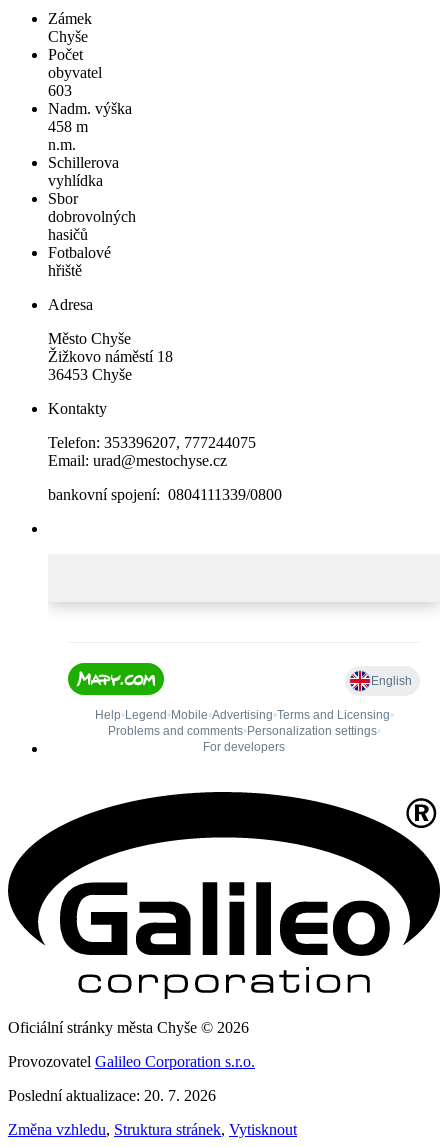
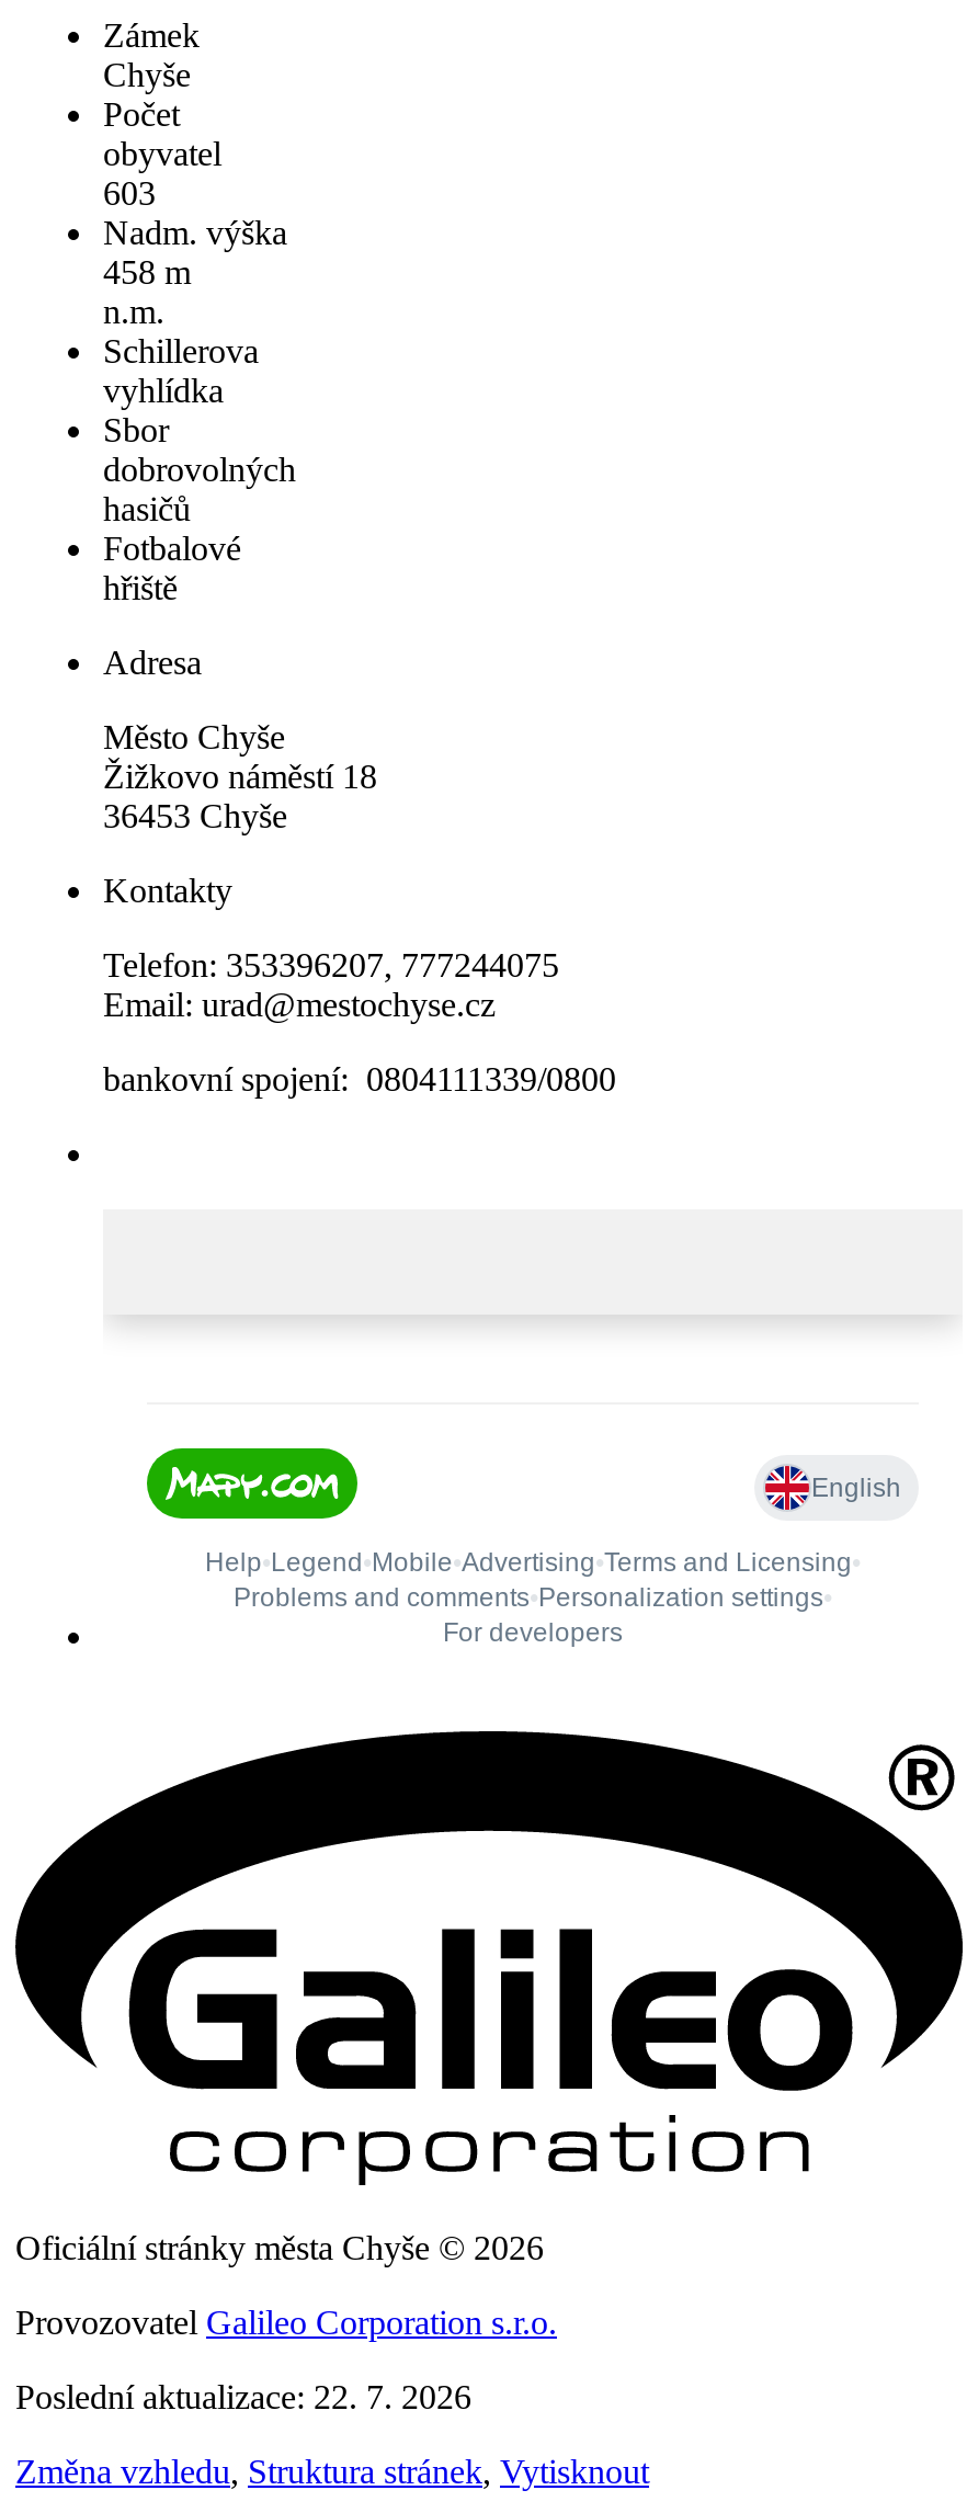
- Poslední aktualizace: 20. 7. 2026
+ Poslední aktualizace: 22. 7. 2026
